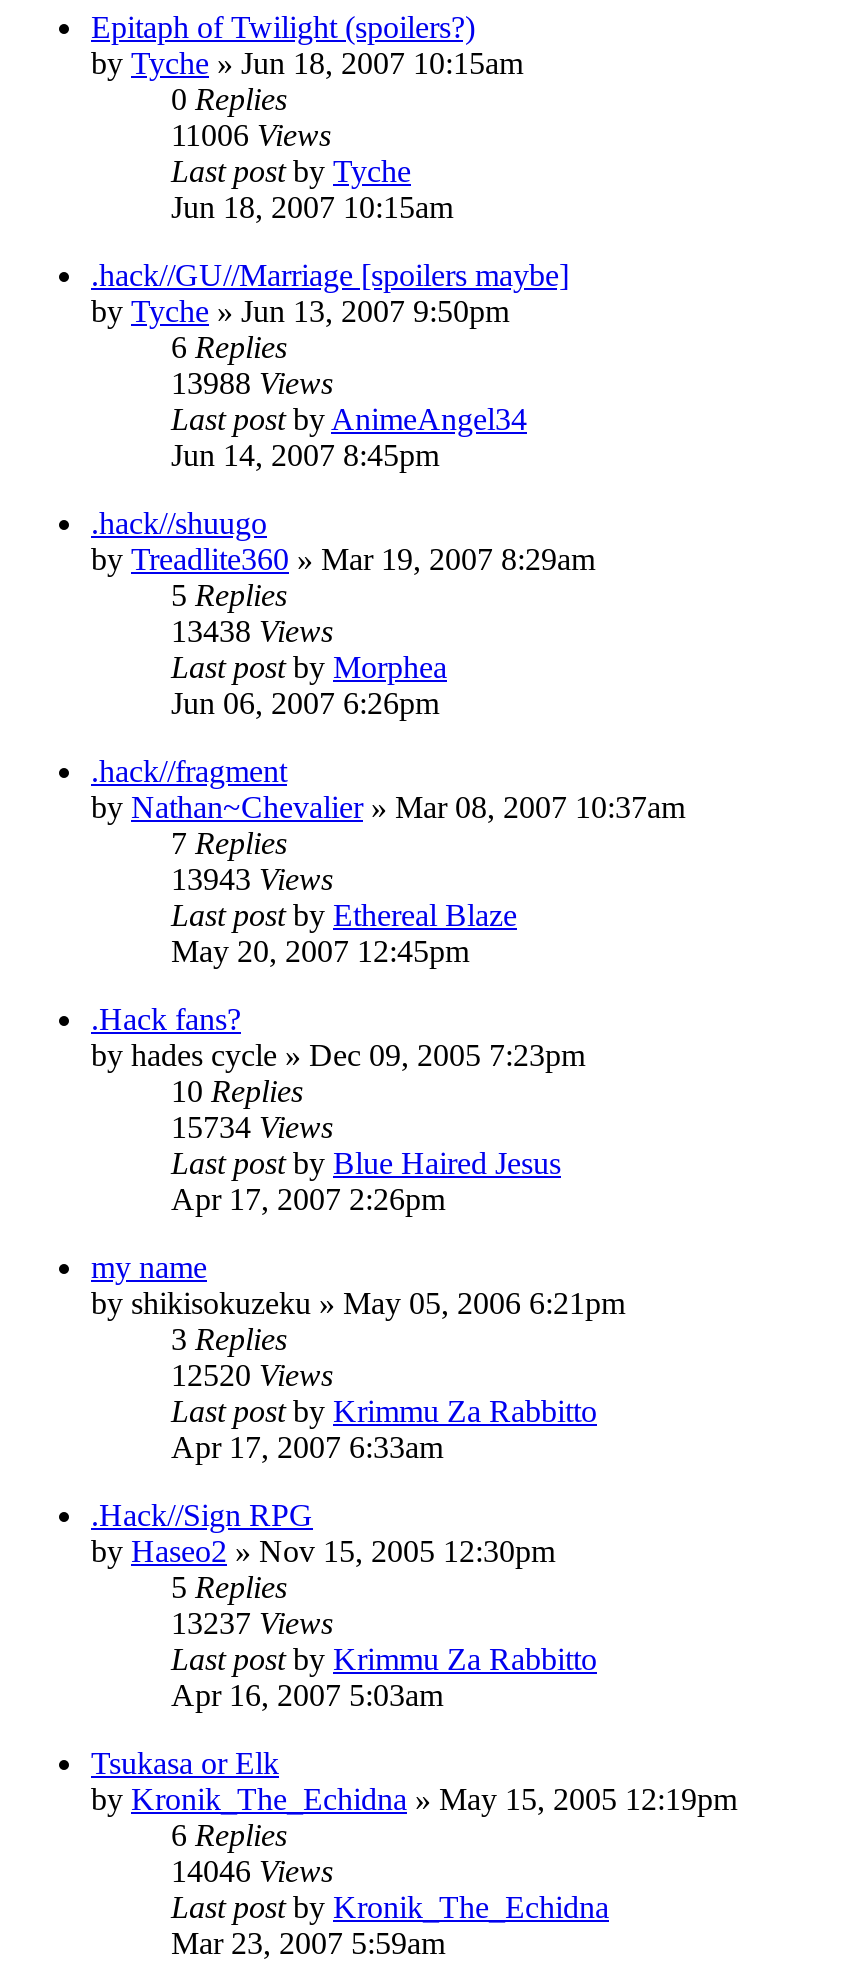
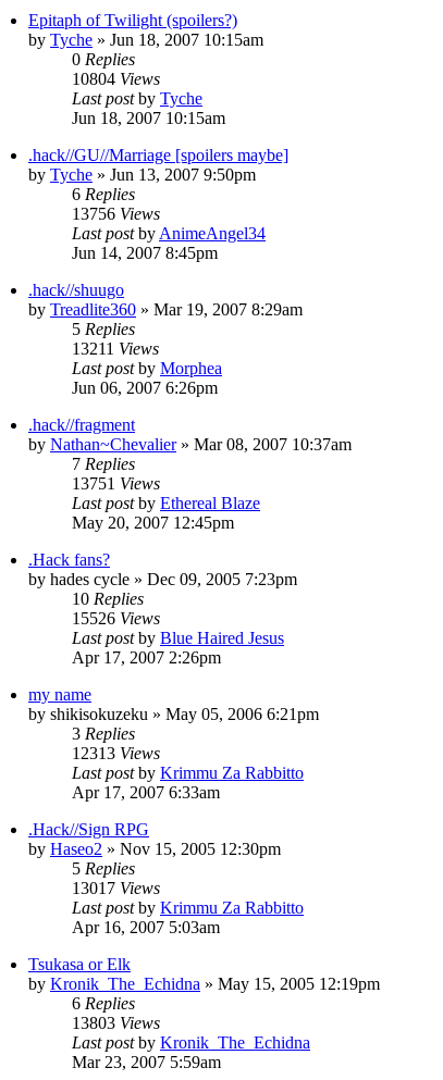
- 11006 Views
+ 10804 Views

- 13988 Views
+ 13756 Views

- 13438 Views
+ 13211 Views

- 13943 Views
+ 13751 Views

- 15734 Views
+ 15526 Views

- 12520 Views
+ 12313 Views

- 13237 Views
+ 13017 Views

- 14046 Views
+ 13803 Views
